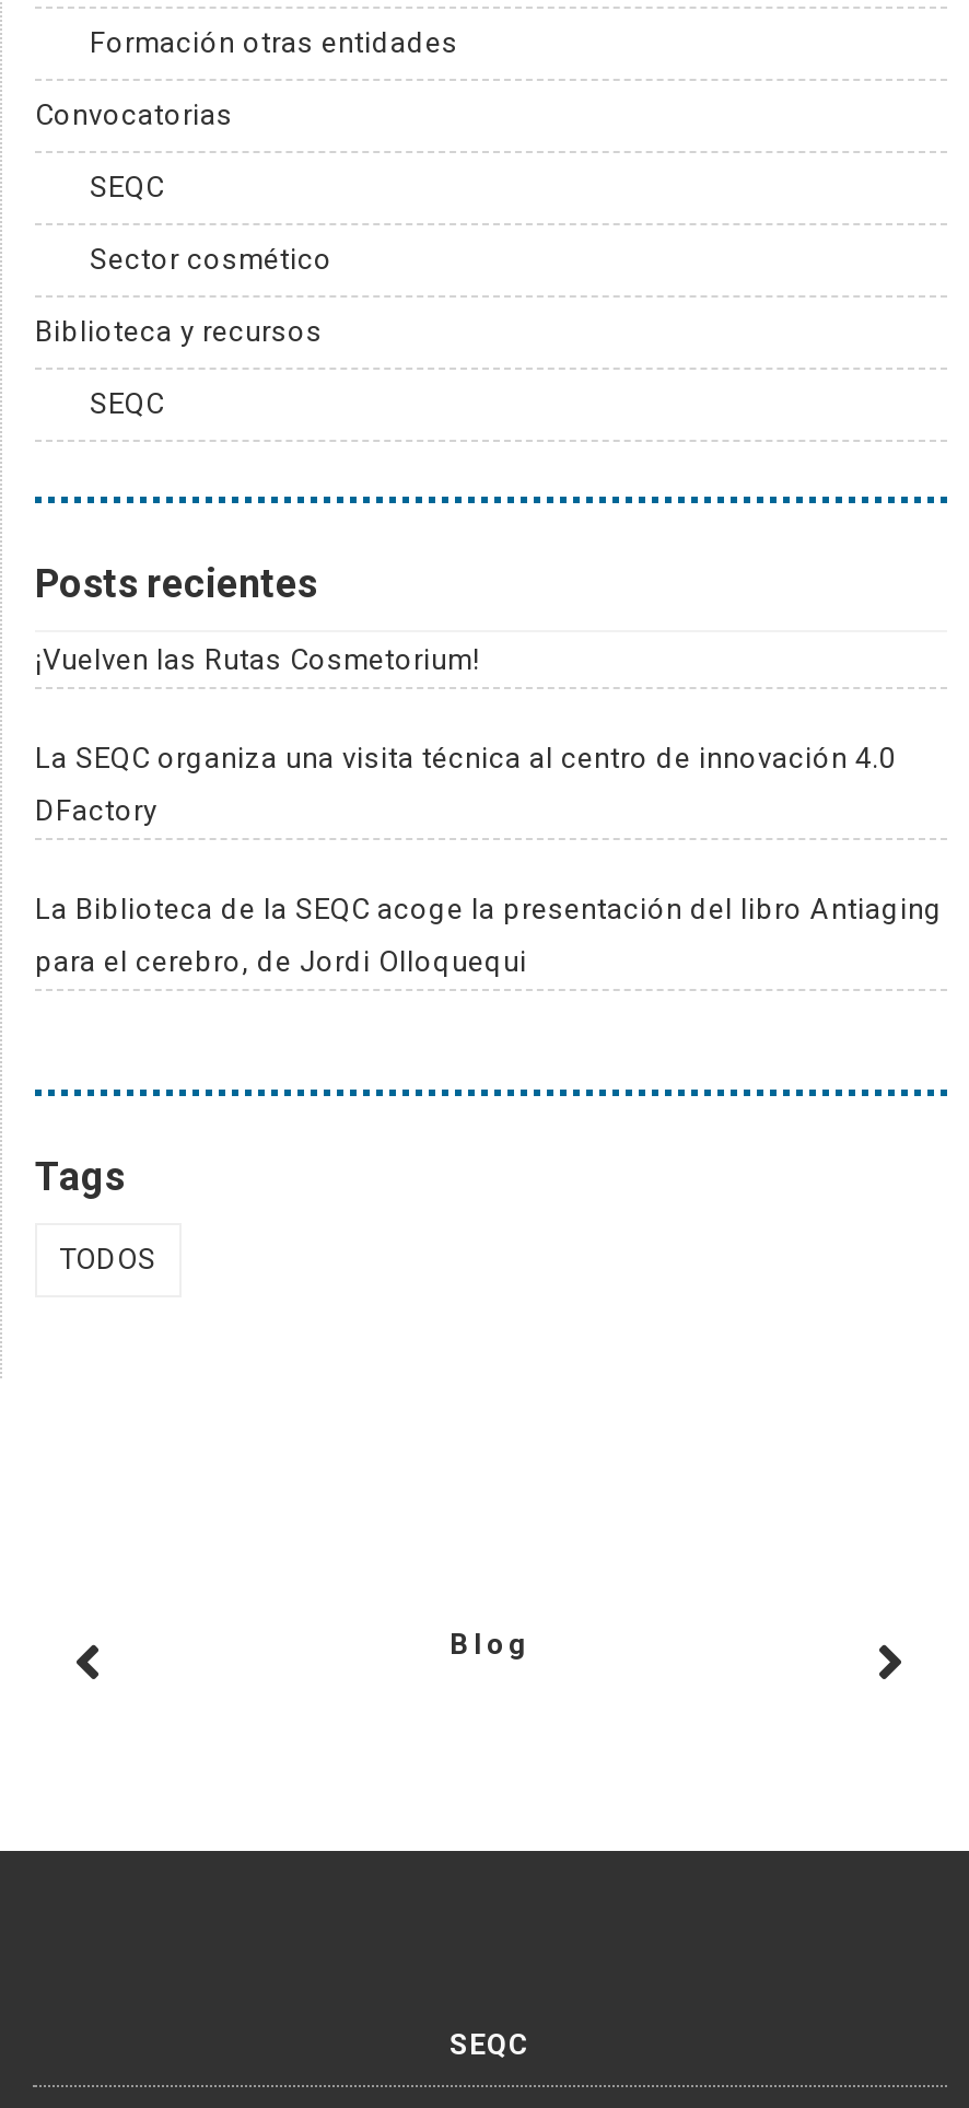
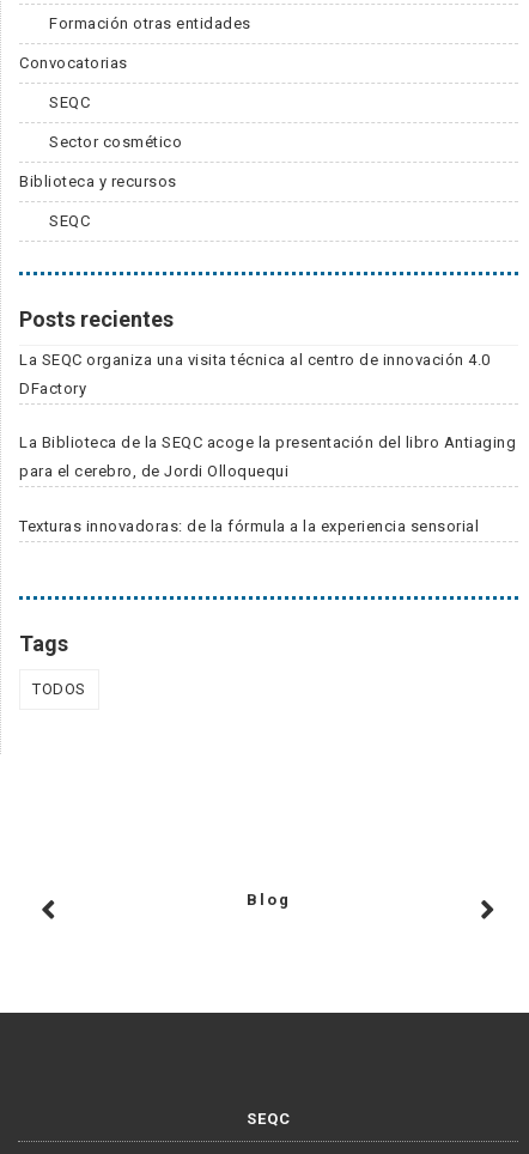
- ¡Vuelven las Rutas Cosmetorium!

moved up: La SEQC organiza una visita técnica al centro de innovación 4.0 | DFactory | La Biblioteca de la SEQC acoge la presentación del libro Antiaging | para el cerebro, de Jordi Olloquequi

+ Texturas innovadoras: de la fórmula a la experiencia sensorial
